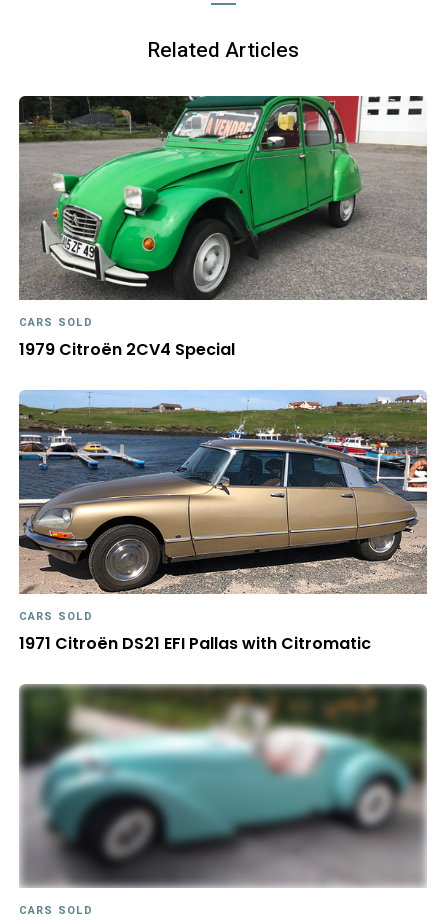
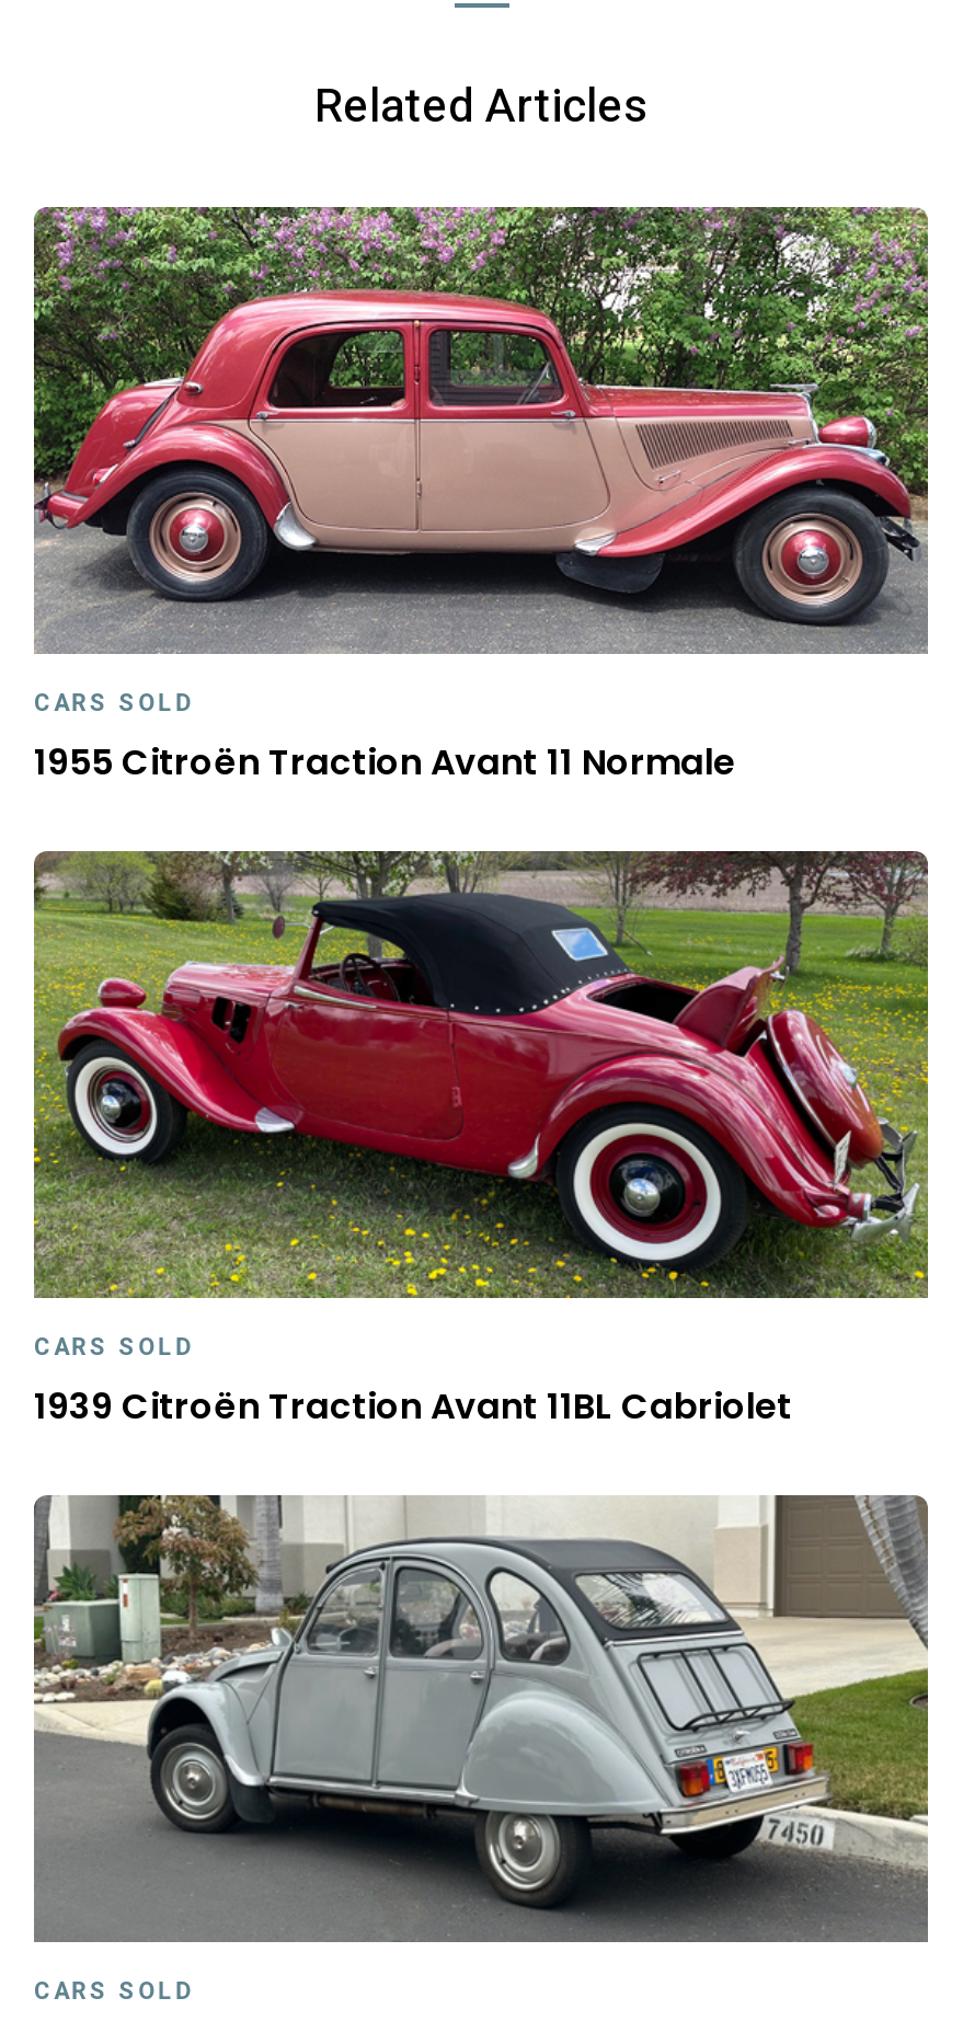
- [image]
- 1979 Citroën 2CV4 Special
+ [image]
+ 1955 Citroën Traction Avant 11 Normale

- [image]
- 1971 Citroën DS21 EFI Pallas with Citromatic
+ [image]
+ 1939 Citroën Traction Avant 11BL Cabriolet

- [image]
+ [image]
